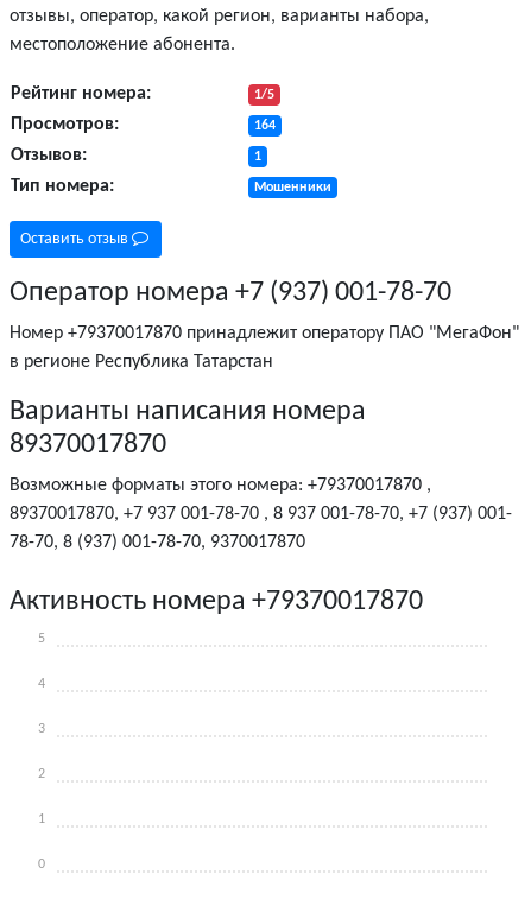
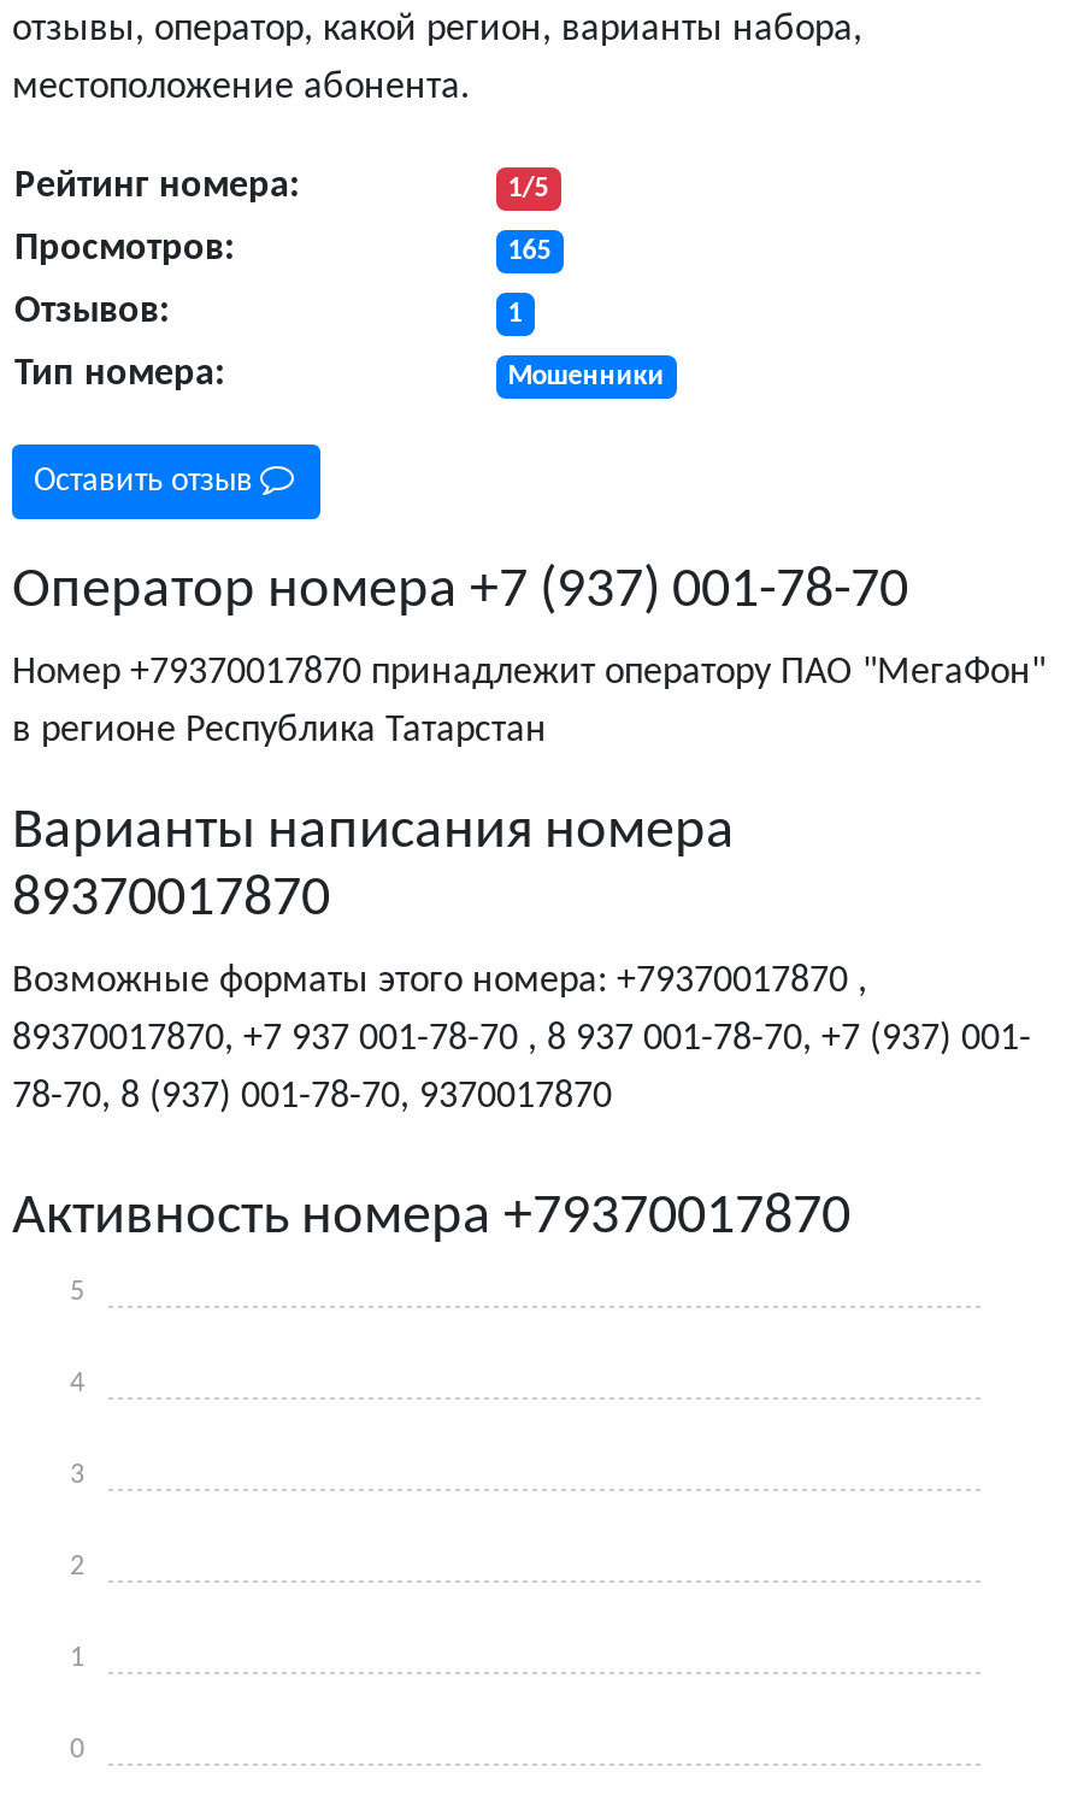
- 164
+ 165
